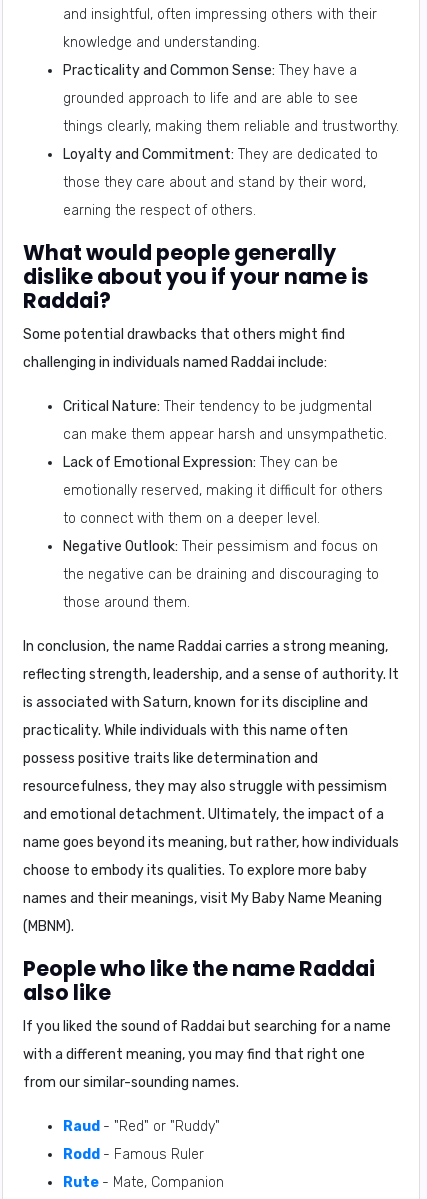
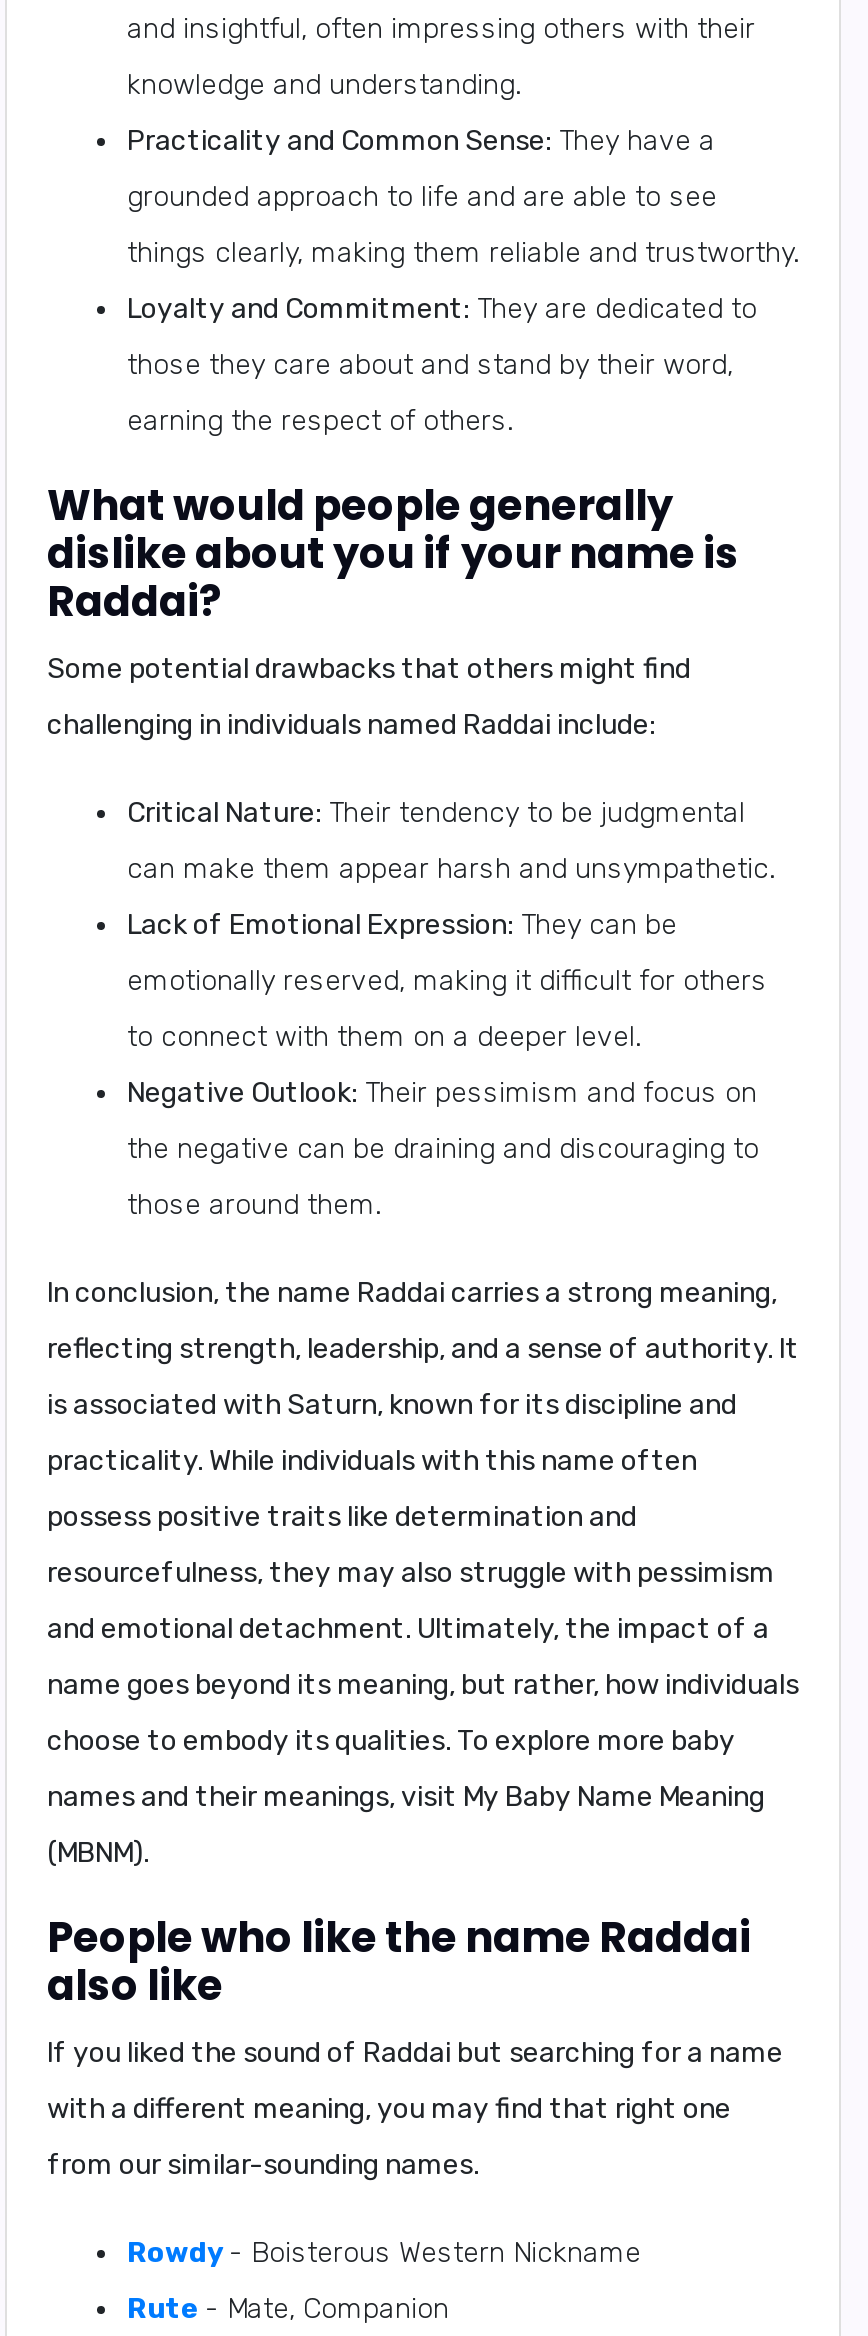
- Raud - "Red" or "Ruddy"
- Rodd - Famous Ruler
+ Rowdy - Boisterous Western Nickname
